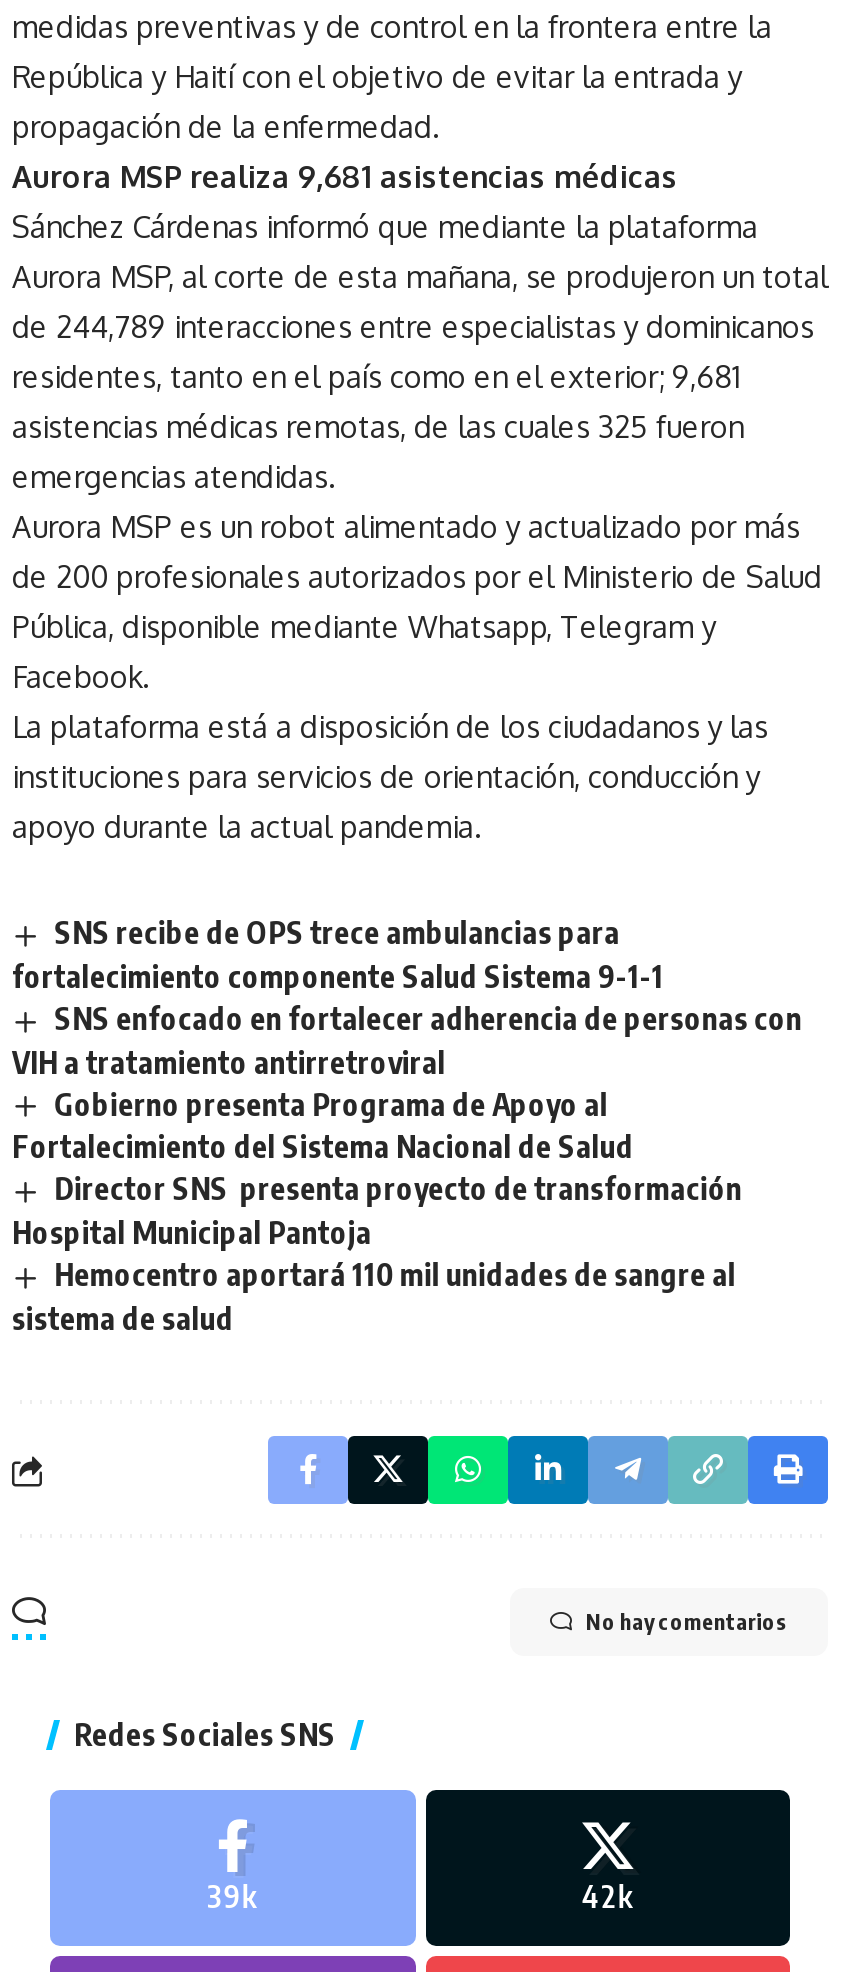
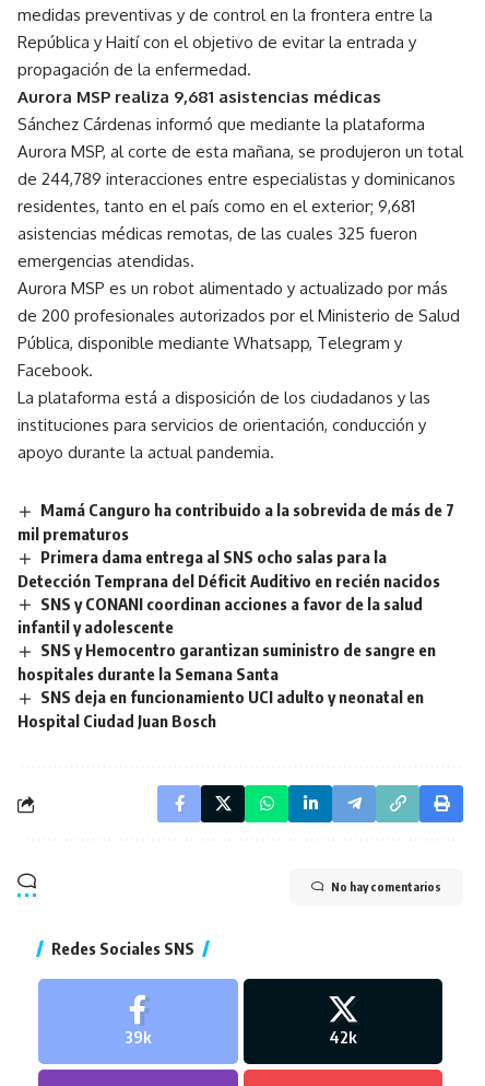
- SNS recibe de OPS trece ambulancias para
- fortalecimiento componente Salud Sistema 9-1-1
- SNS enfocado en fortalecer adherencia de personas con
- VIH a tratamiento antirretroviral
- Gobierno presenta Programa de Apoyo al
- Fortalecimiento del Sistema Nacional de Salud
- Director SNS presenta proyecto de transformación
- Hospital Municipal Pantoja
- Hemocentro aportará 110 mil unidades de sangre al
- sistema de salud
+ Mamá Canguro ha contribuido a la sobrevida de más de 7
+ mil prematuros
+ Primera dama entrega al SNS ocho salas para la
+ Detección Temprana del Déficit Auditivo en recién nacidos
+ SNS y CONANI coordinan acciones a favor de la salud
+ infantil y adolescente
+ SNS y Hemocentro garantizan suministro de sangre en
+ hospitales durante la Semana Santa
+ SNS deja en funcionamiento UCI adulto y neonatal en
+ Hospital Ciudad Juan Bosch
